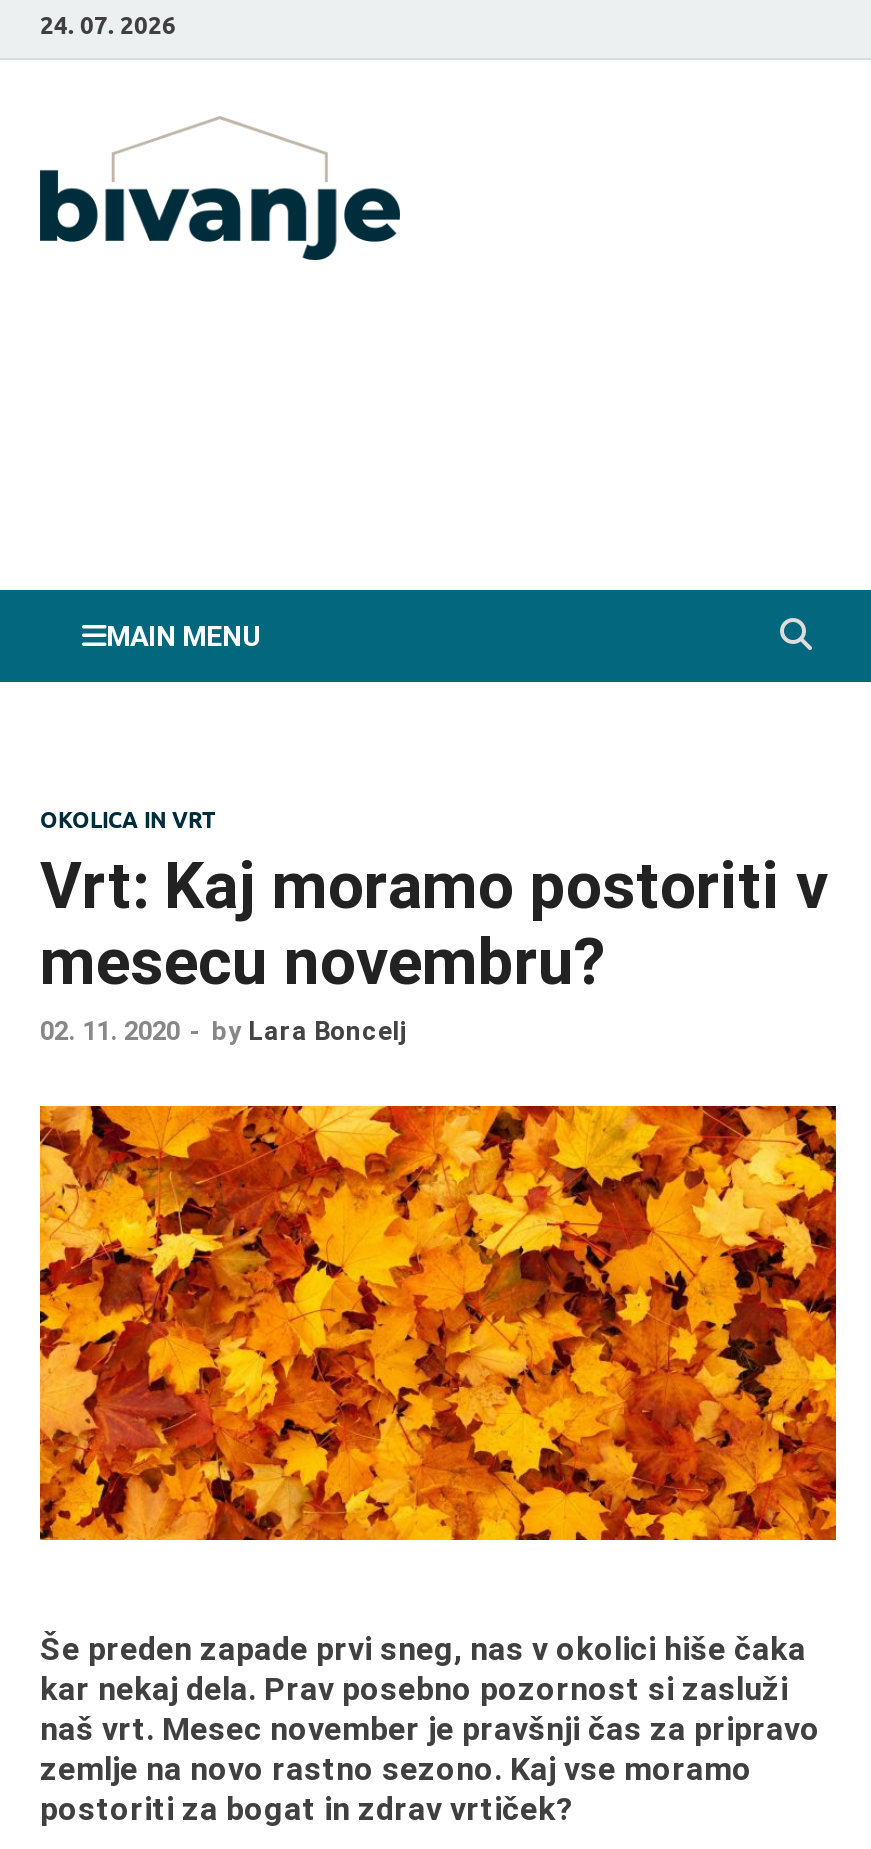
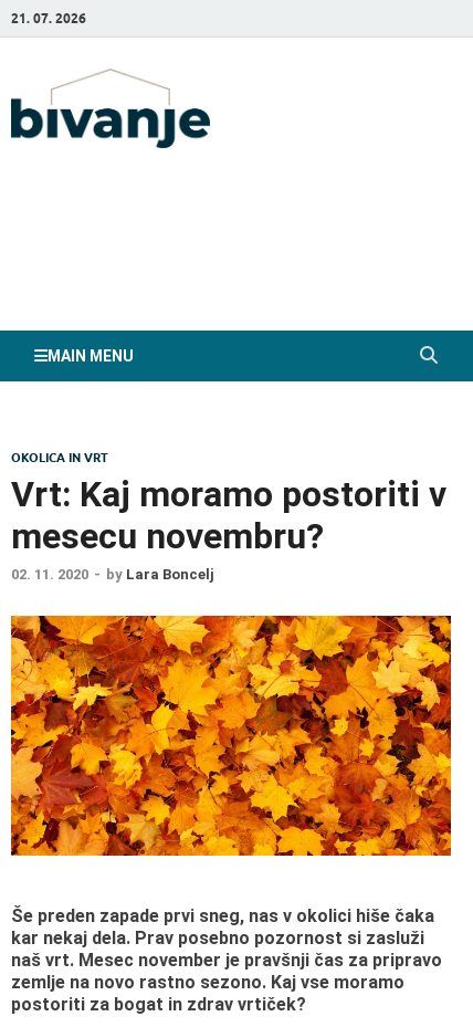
- 24. 07. 2026
+ 21. 07. 2026
